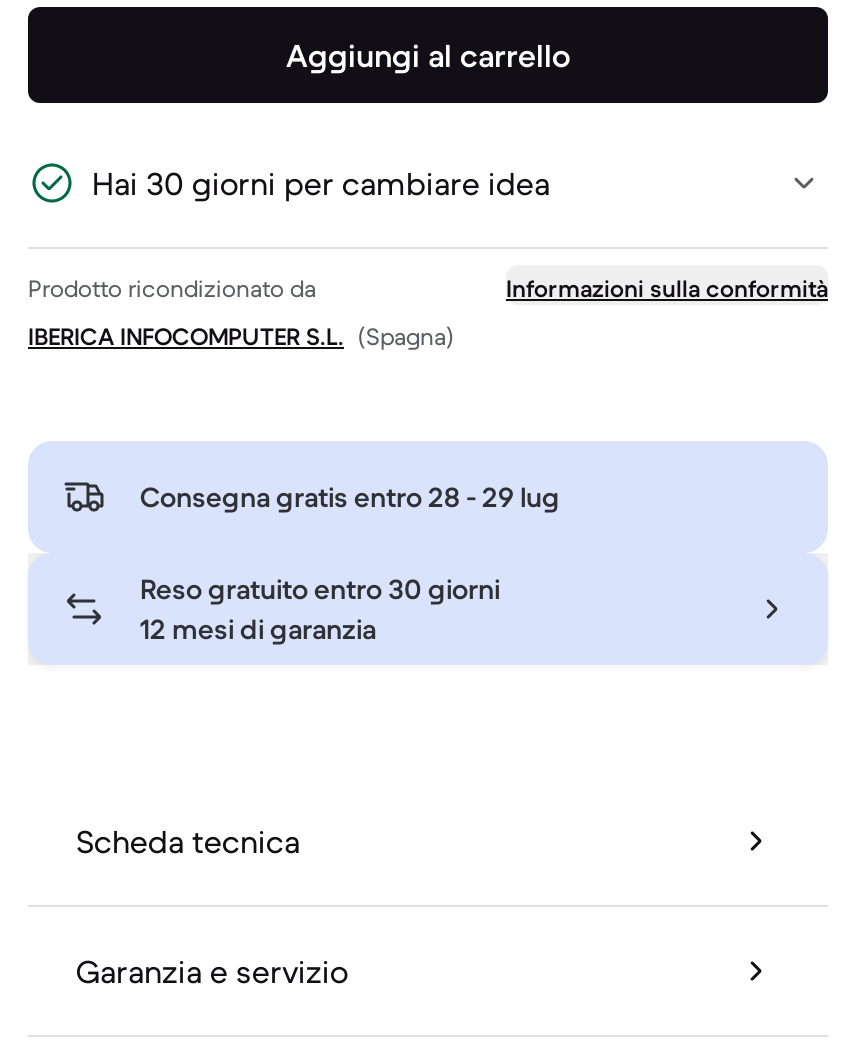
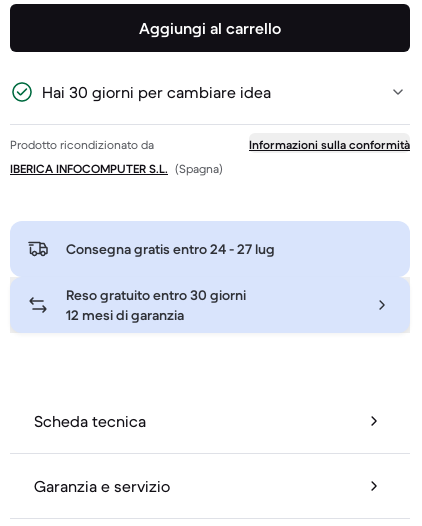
- Consegna gratis entro 28 - 29 lug
+ Consegna gratis entro 24 - 27 lug
